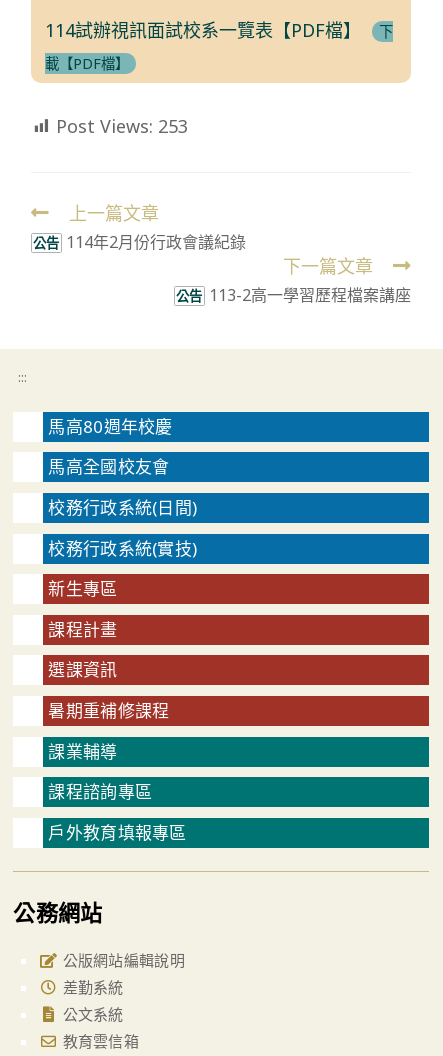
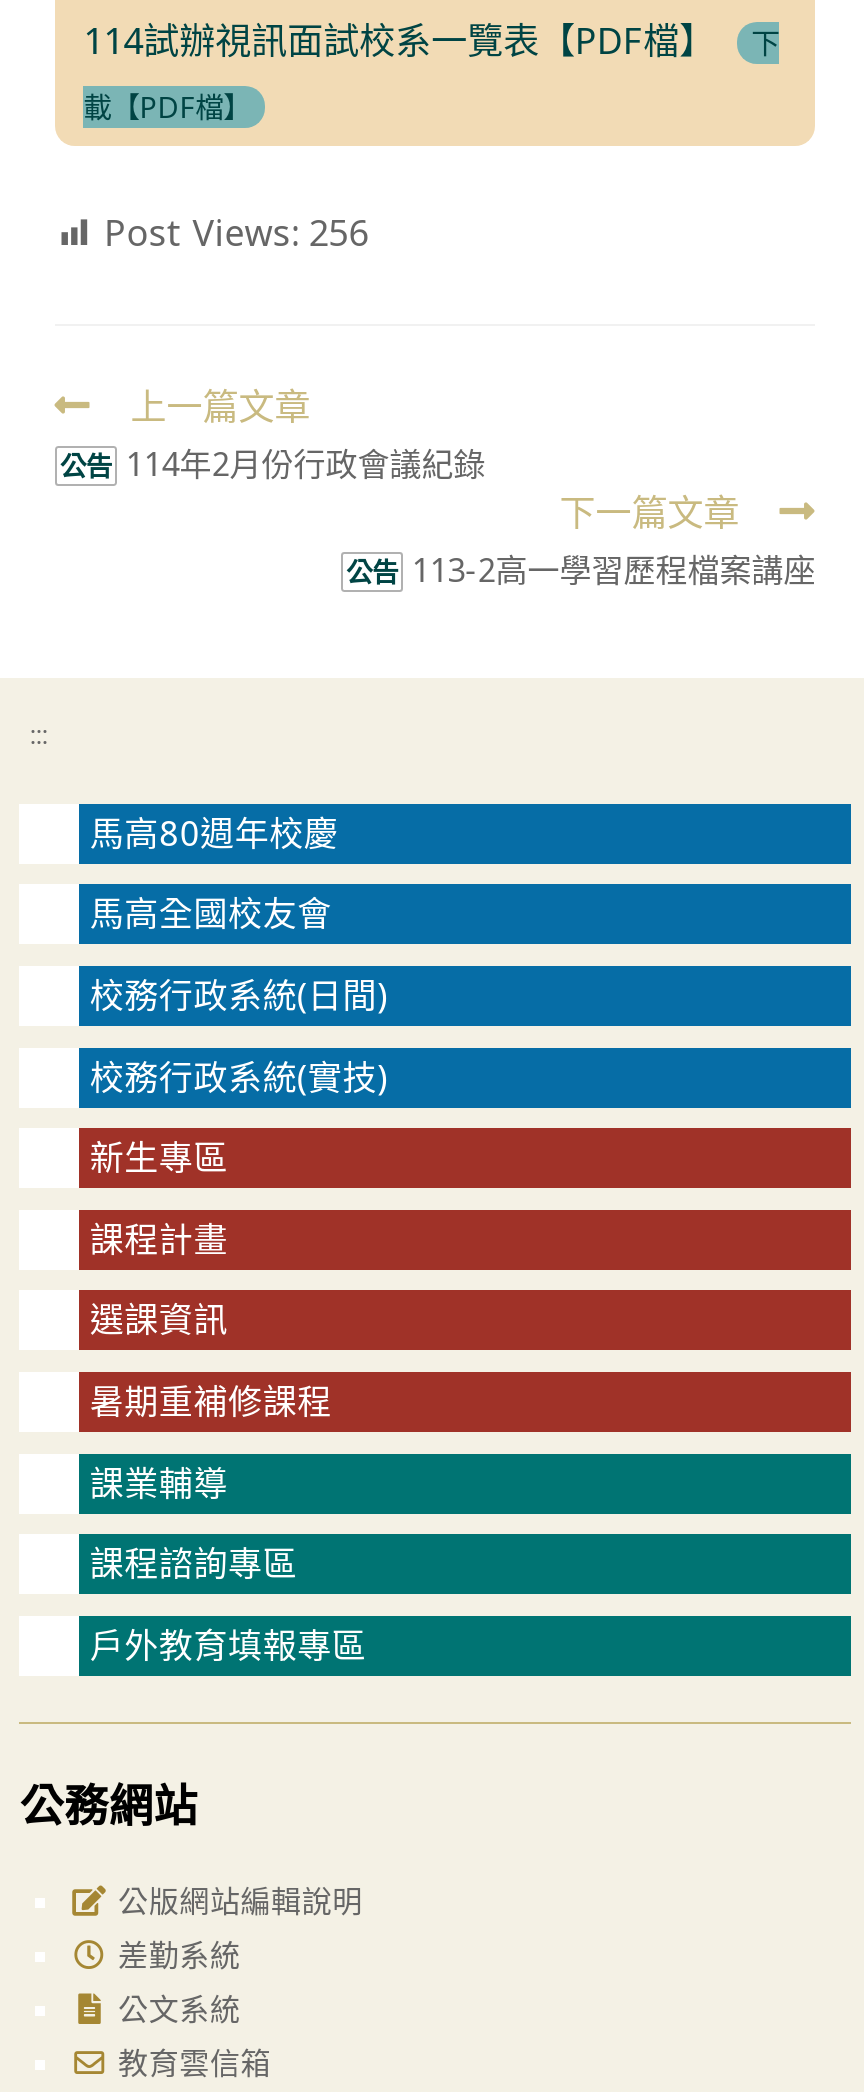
- Post Views: 253
+ Post Views: 256
